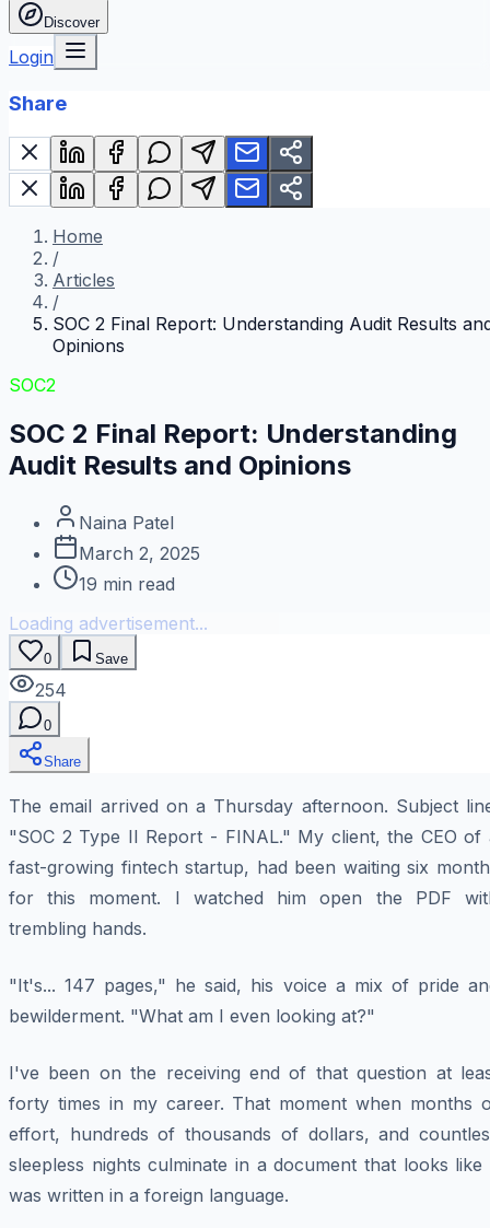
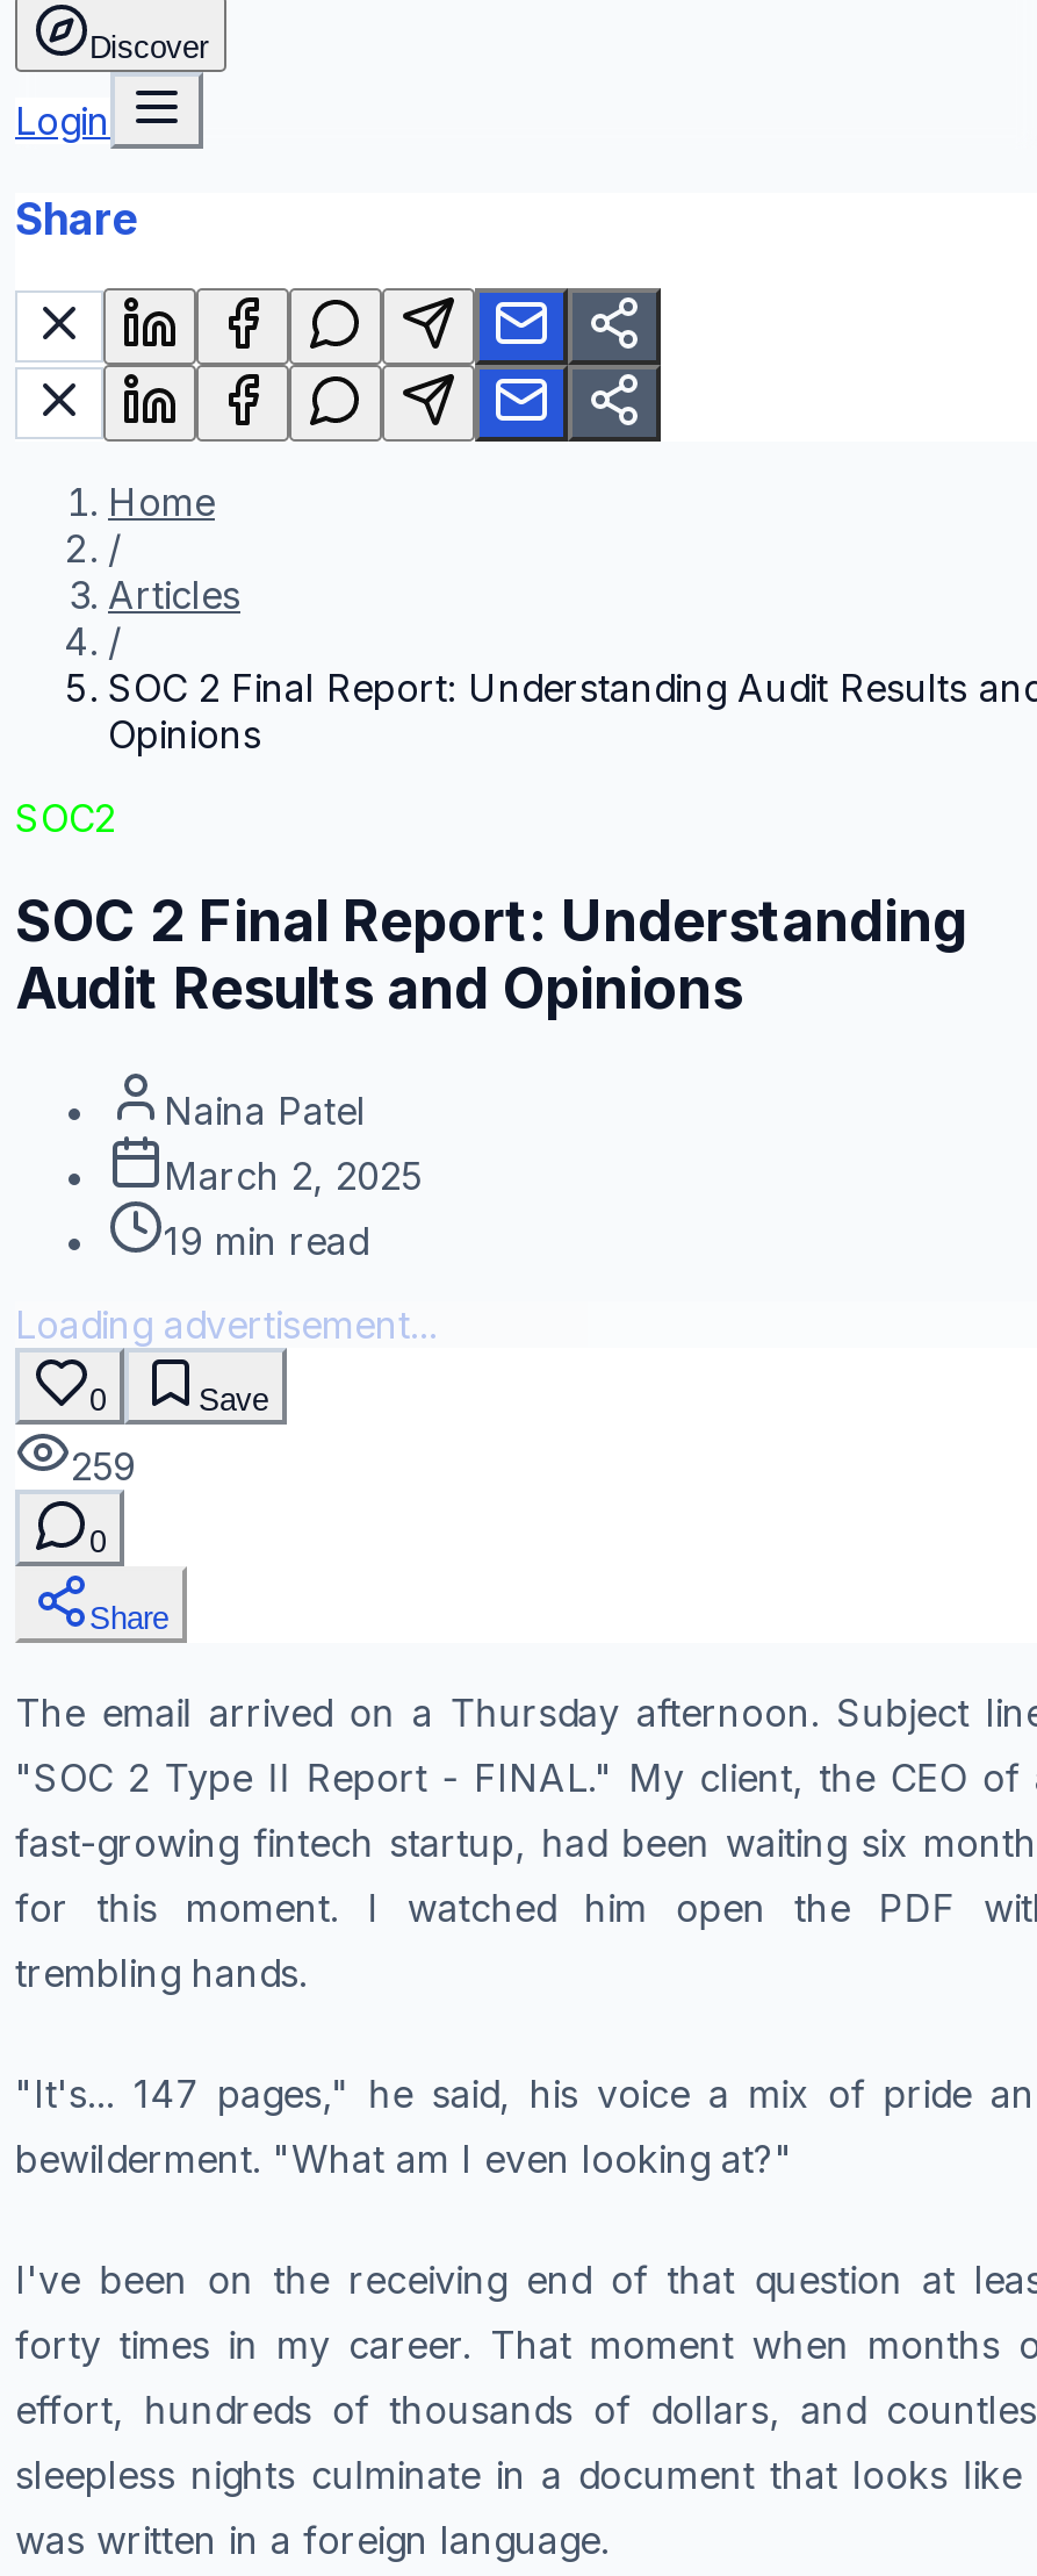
- 254
+ 259
